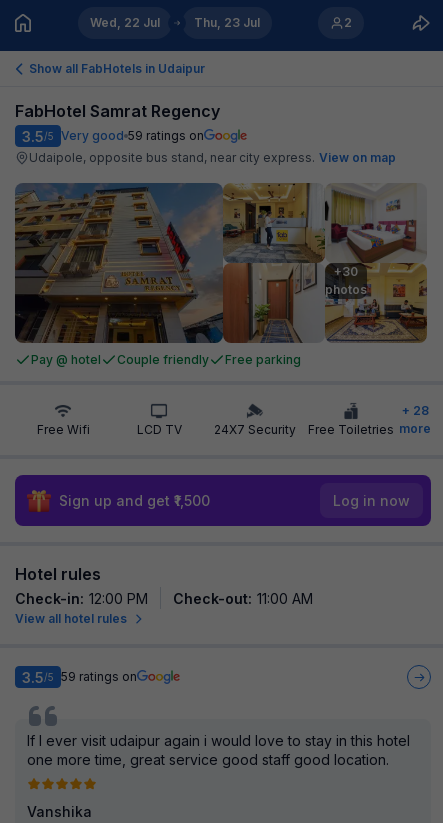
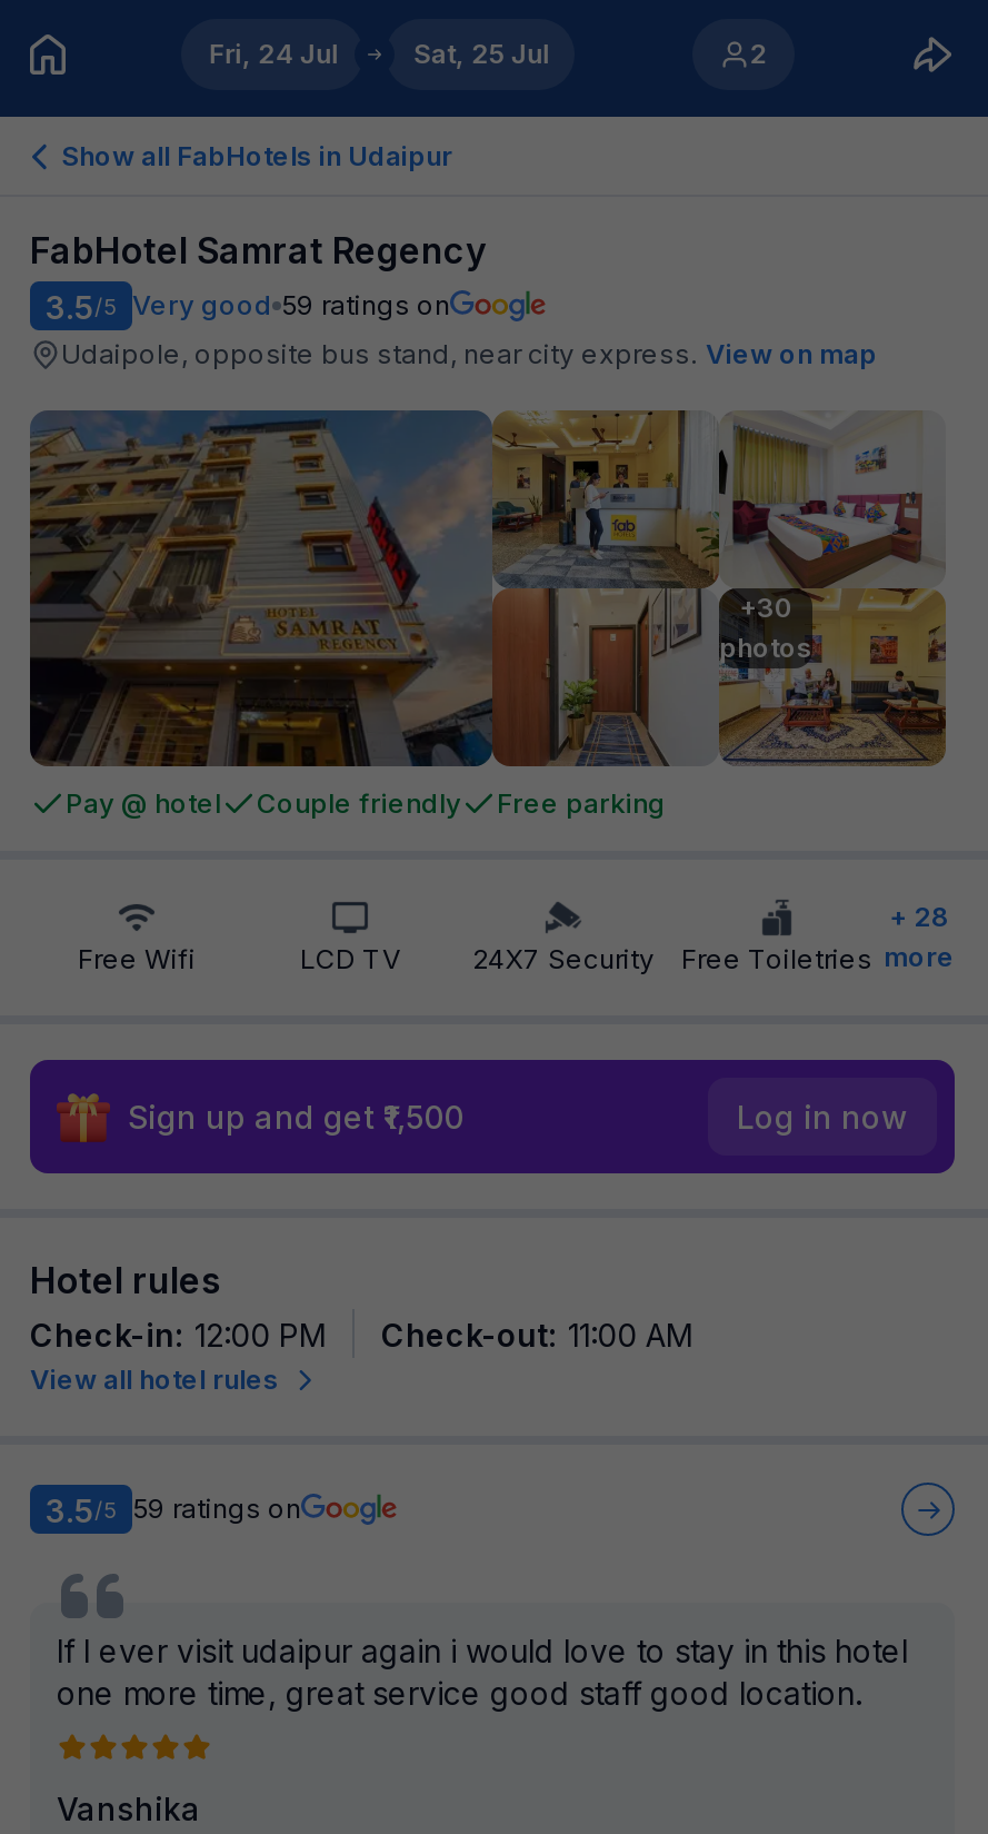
- Wed, 22 Jul
+ Fri, 24 Jul

- Thu, 23 Jul
+ Sat, 25 Jul
